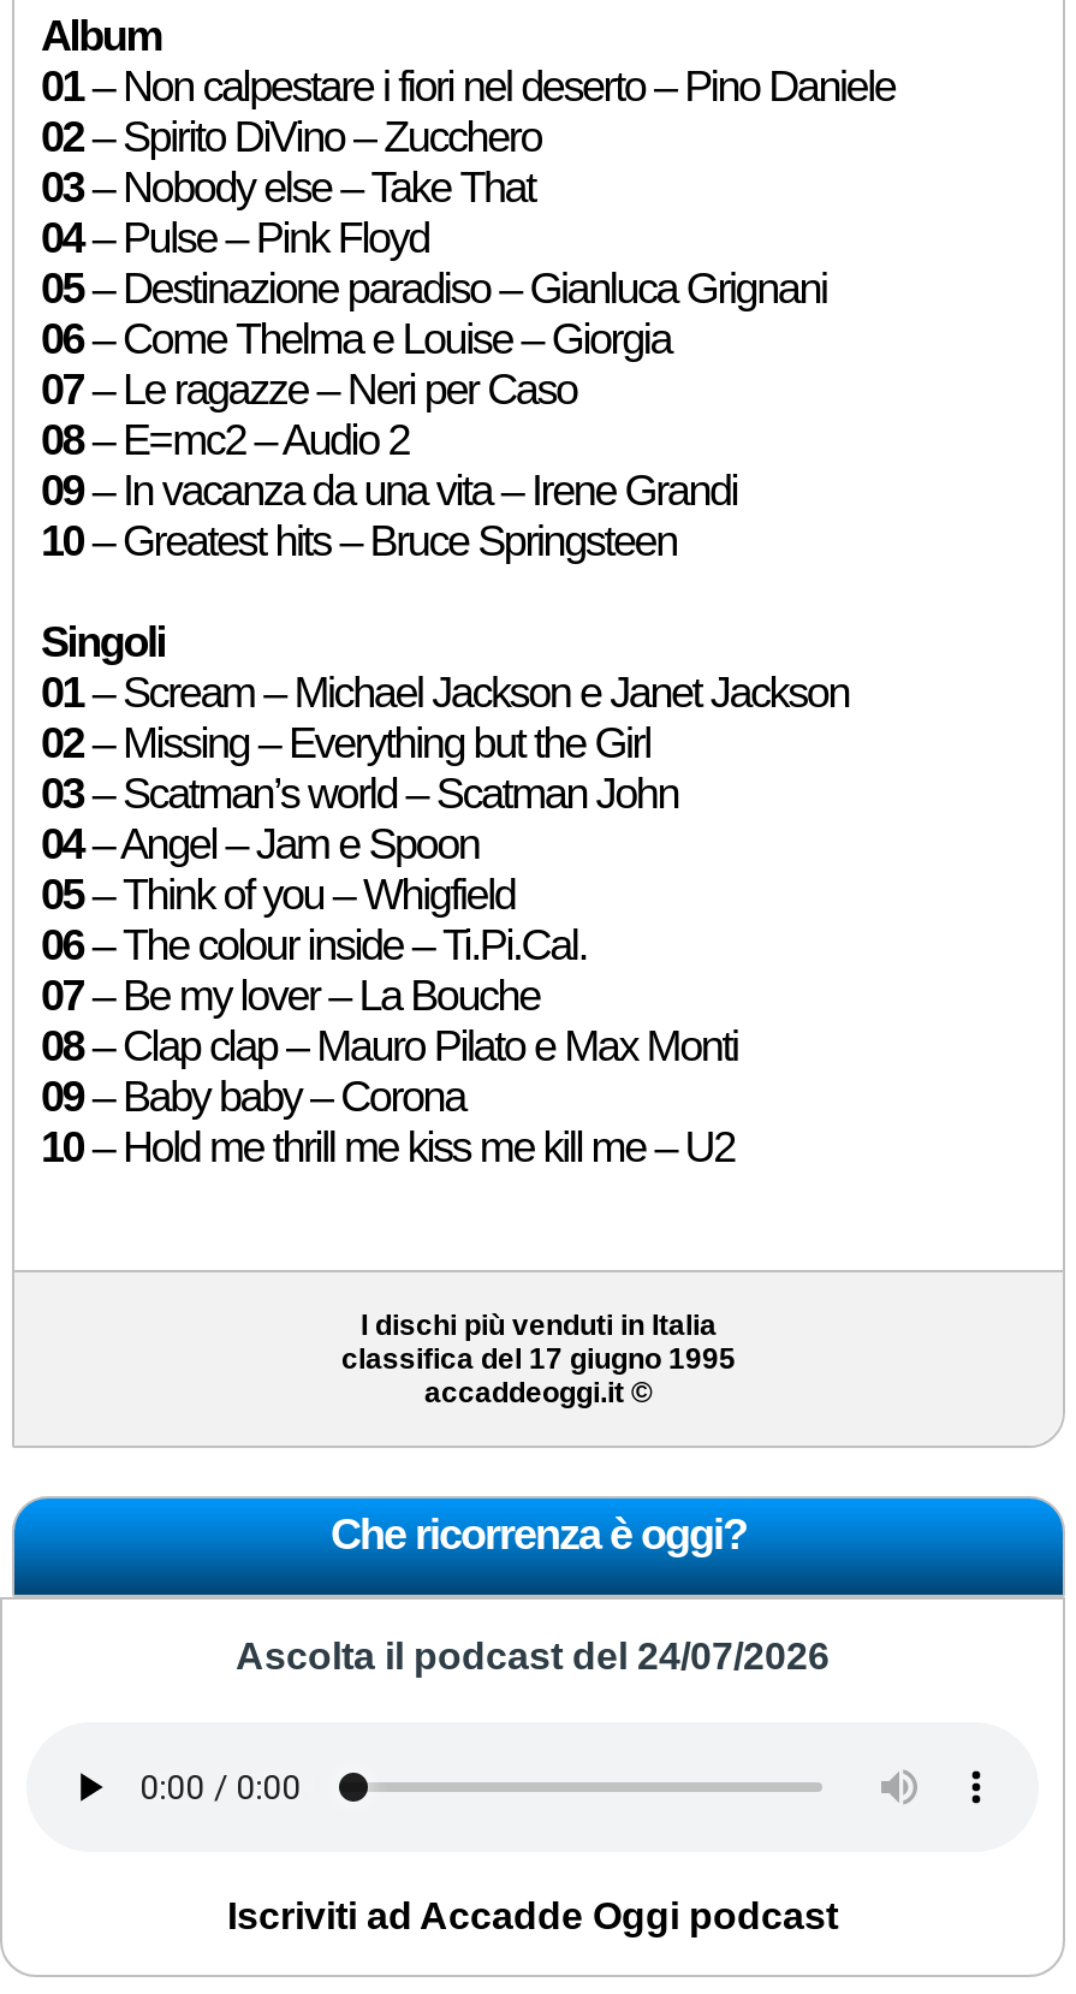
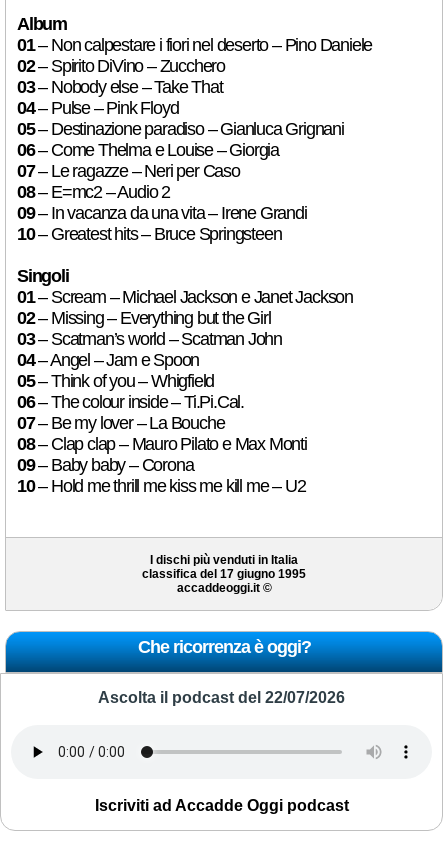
- Ascolta il podcast del 24/07/2026
+ Ascolta il podcast del 22/07/2026
